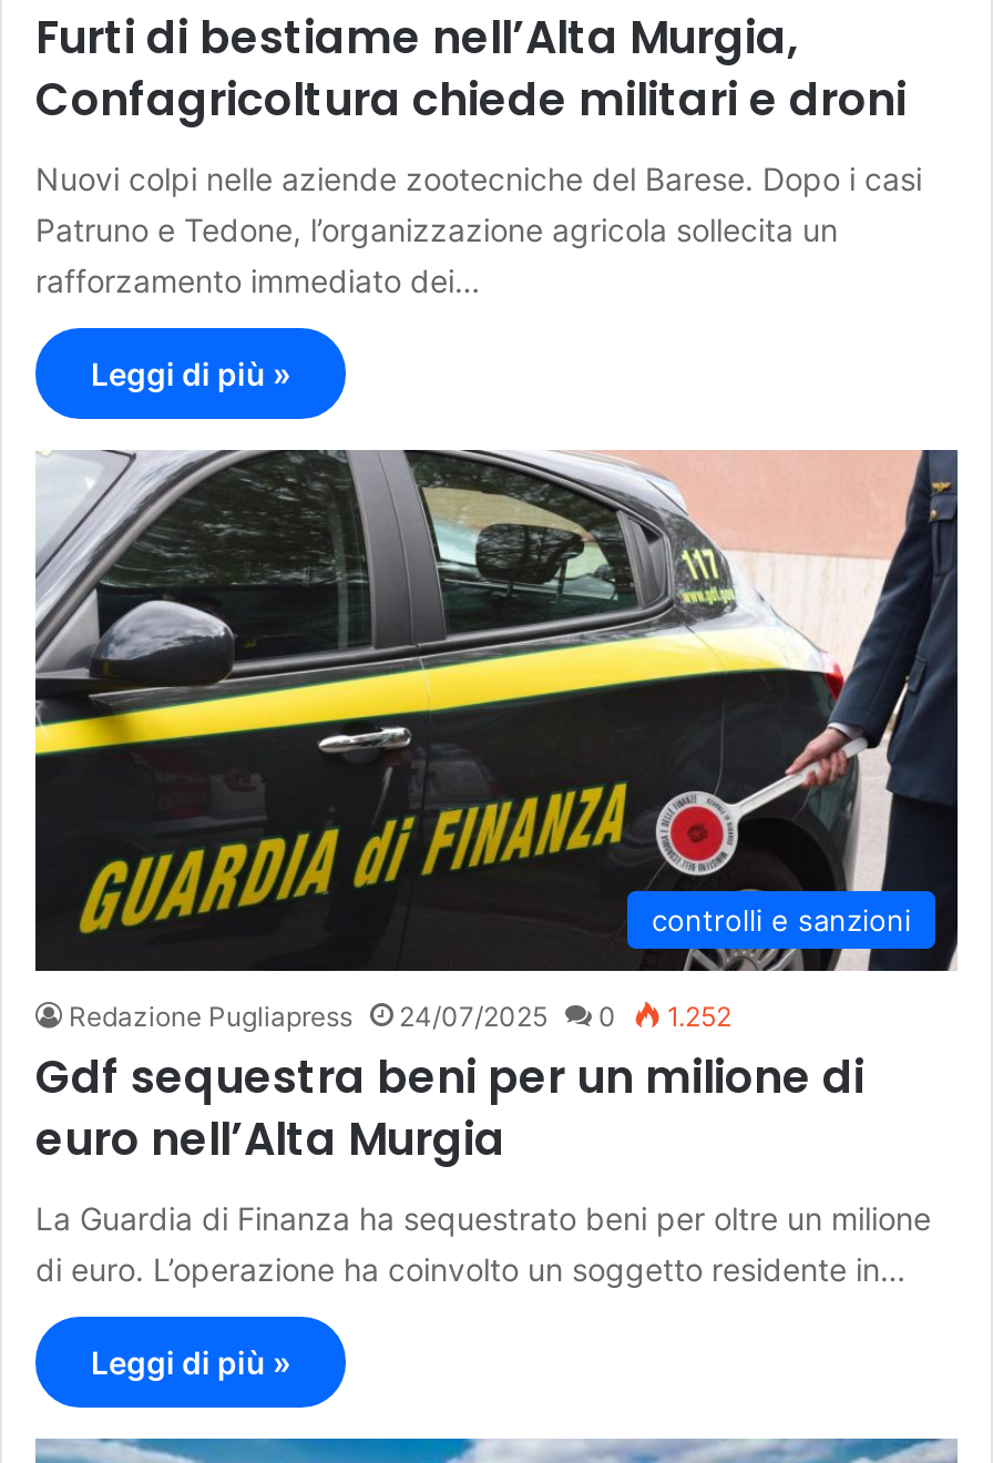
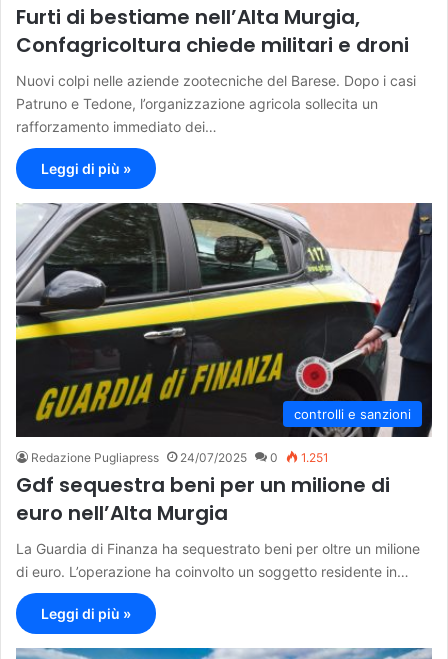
- Redazione Pugliapress 24/07/2025 0 1.252
+ Redazione Pugliapress 24/07/2025 0 1.251
